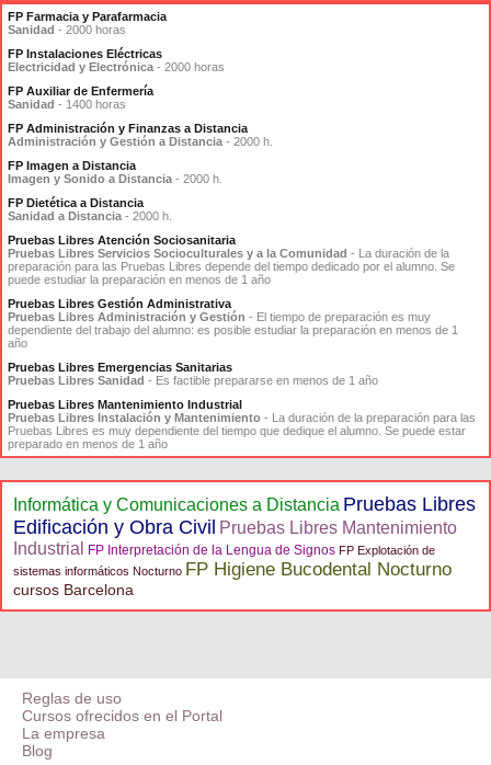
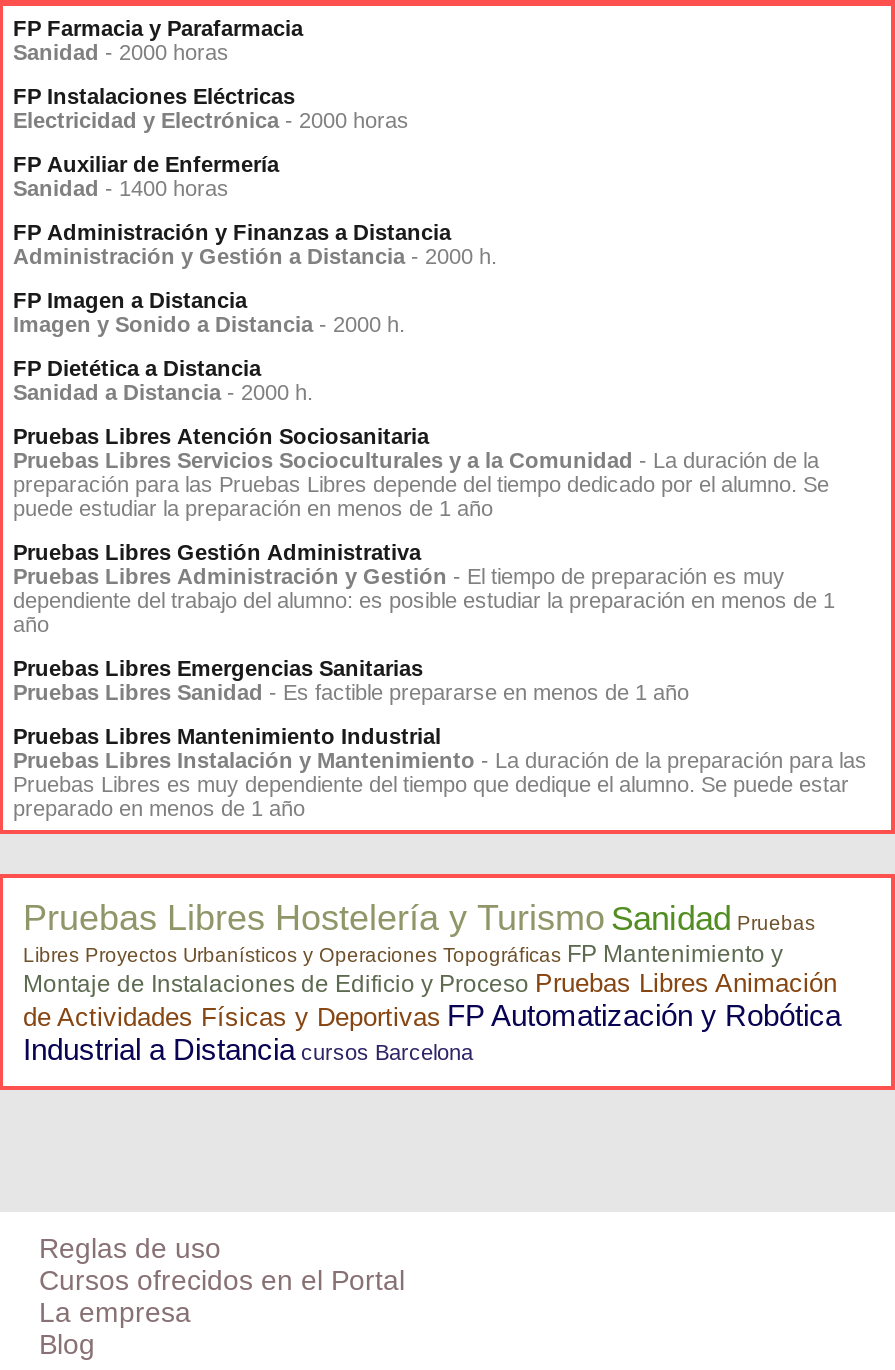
- Informática y Comunicaciones a Distancia Pruebas Libres
- Edificación y Obra Civil Pruebas Libres Mantenimiento
- Industrial FP Interpretación de la Lengua de Signos FP Explotación de
- sistemas informáticos Nocturno FP Higiene Bucodental Nocturno
- cursos Barcelona
+ Pruebas Libres Hostelería y Turismo Sanidad Pruebas
+ Libres Proyectos Urbanísticos y Operaciones Topográficas FP Mantenimiento y
+ Montaje de Instalaciones de Edificio y Proceso Pruebas Libres Animación
+ de Actividades Físicas y Deportivas FP Automatización y Robótica
+ Industrial a Distancia cursos Barcelona
